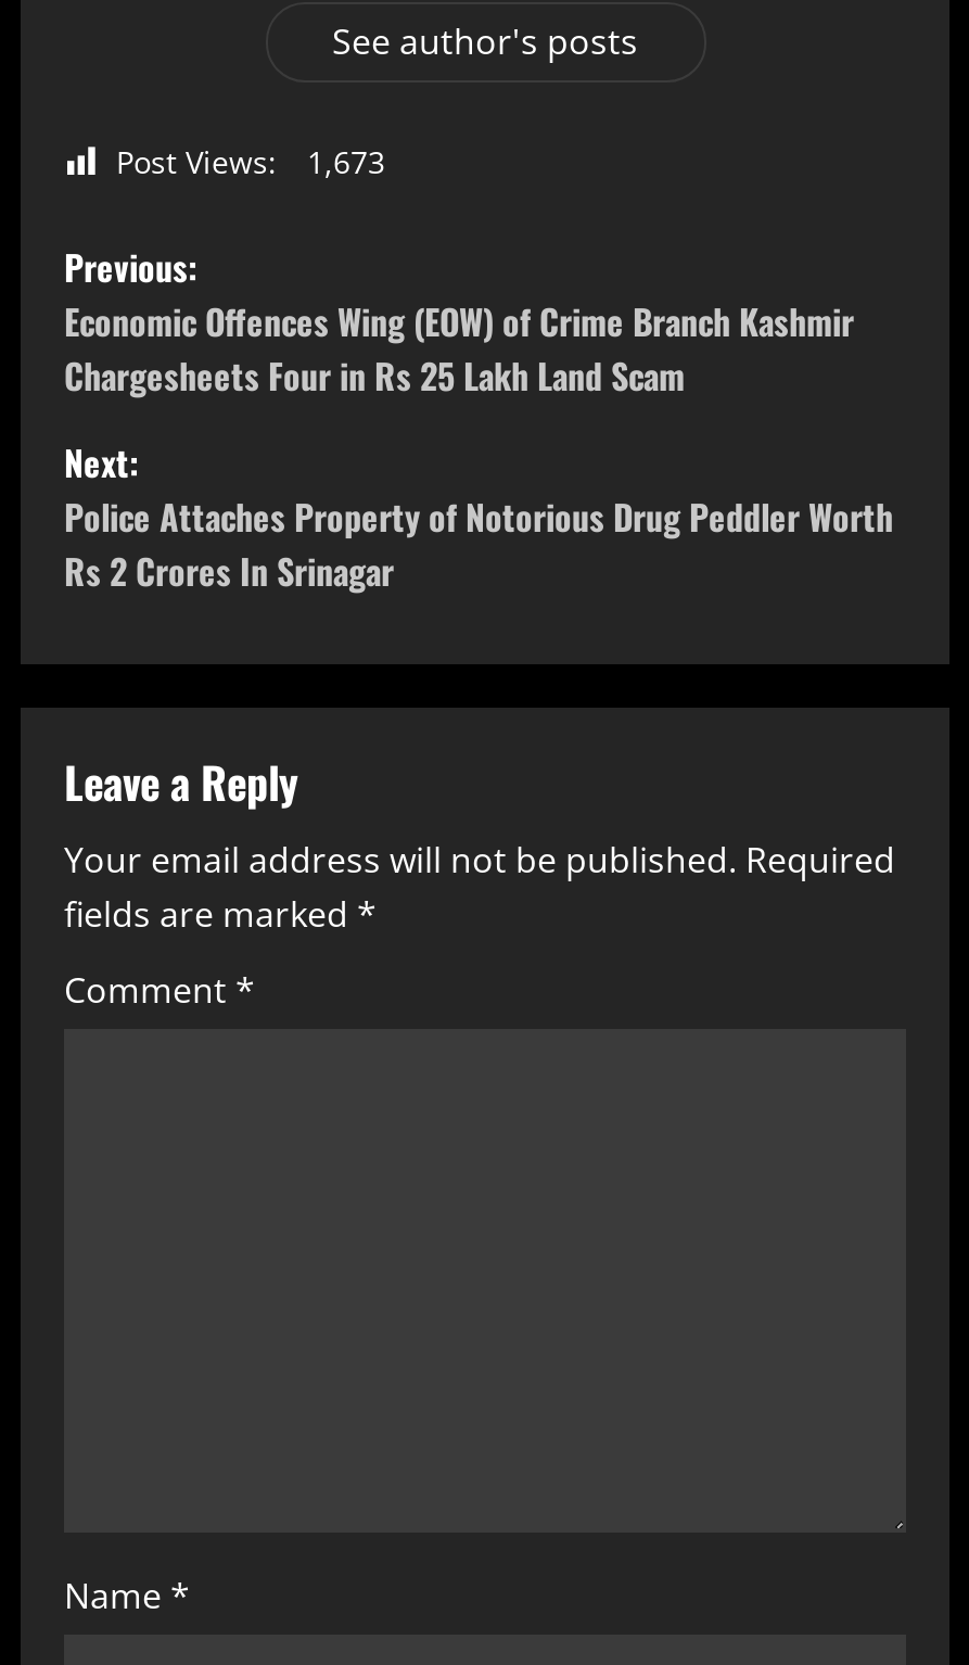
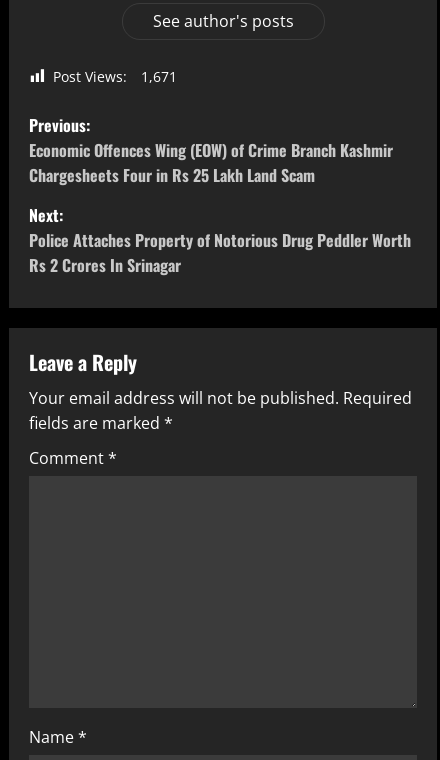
- Post Views: 1,673
+ Post Views: 1,671
